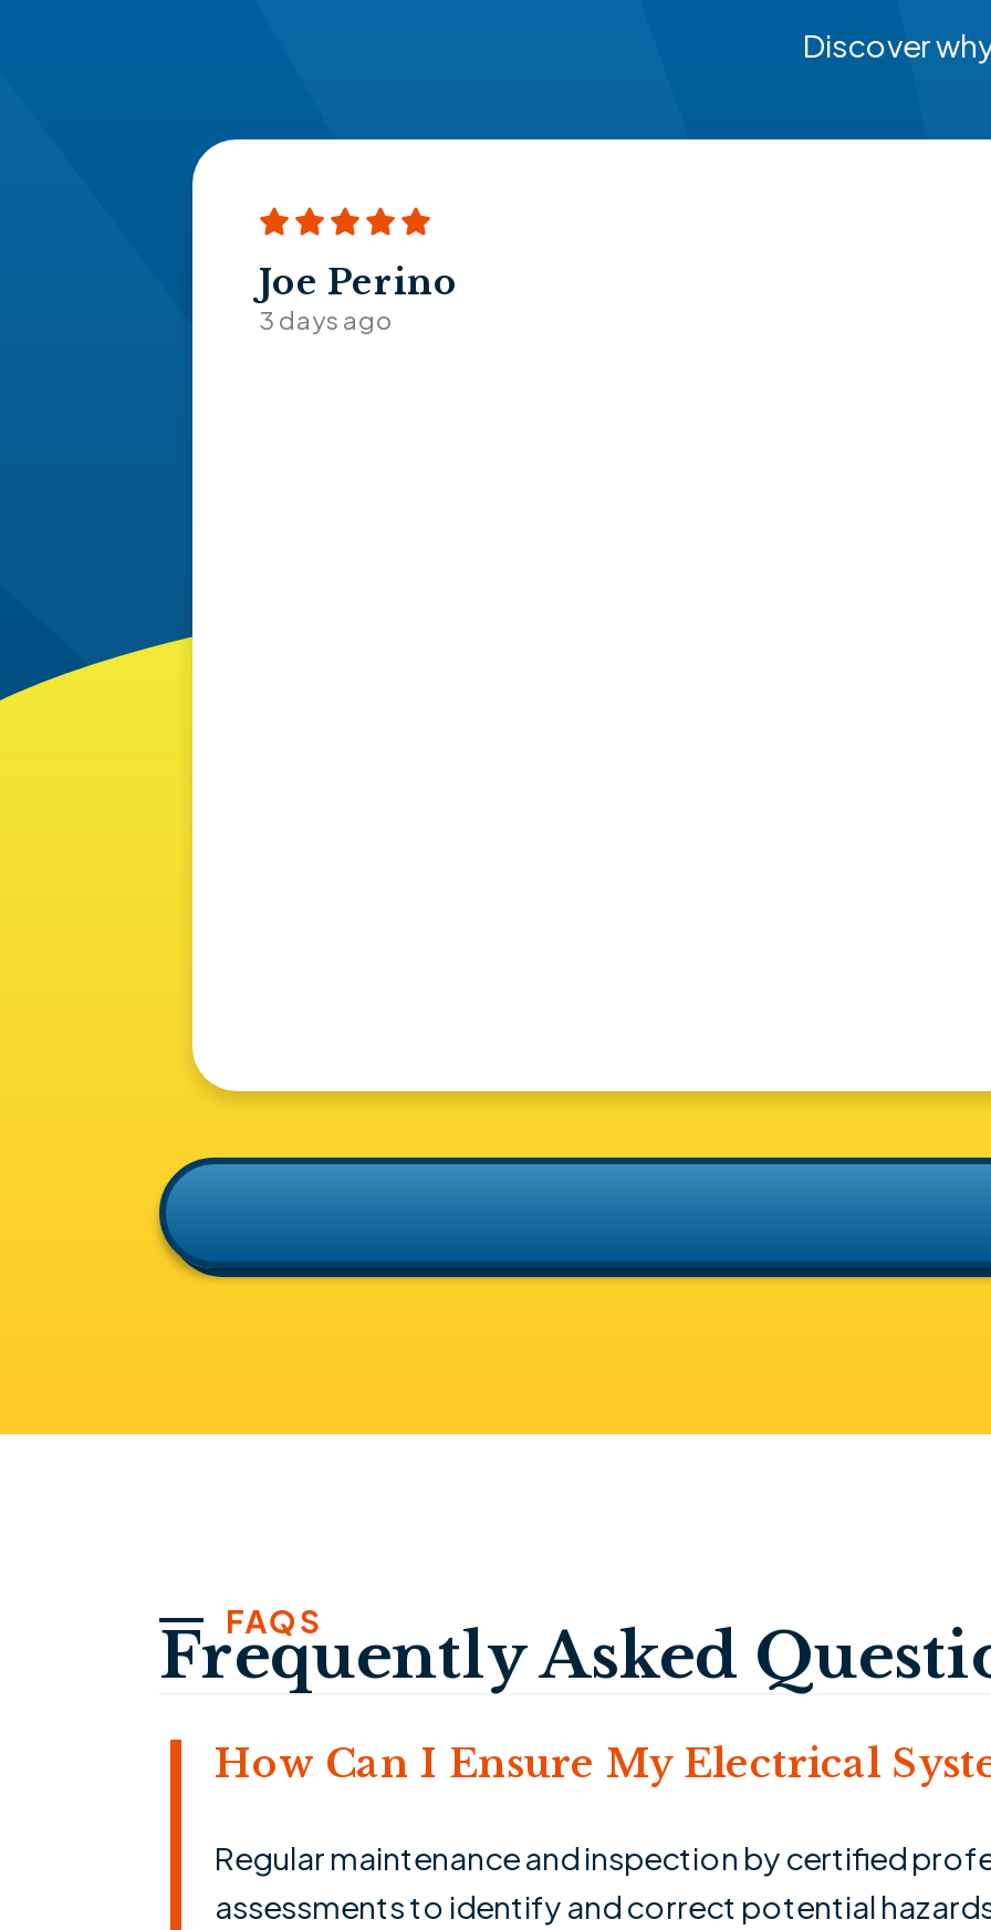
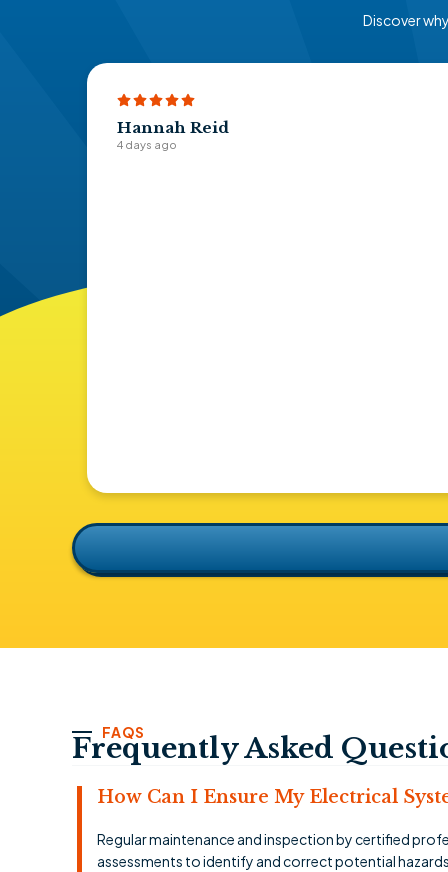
- Joe Perino
- 3 days ago
+ Hannah Reid
+ 4 days ago
